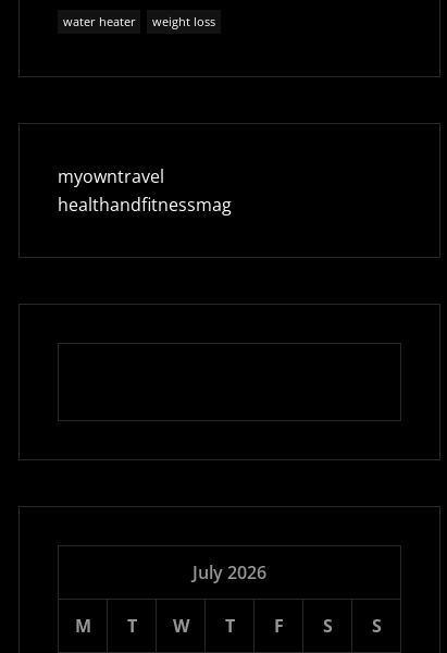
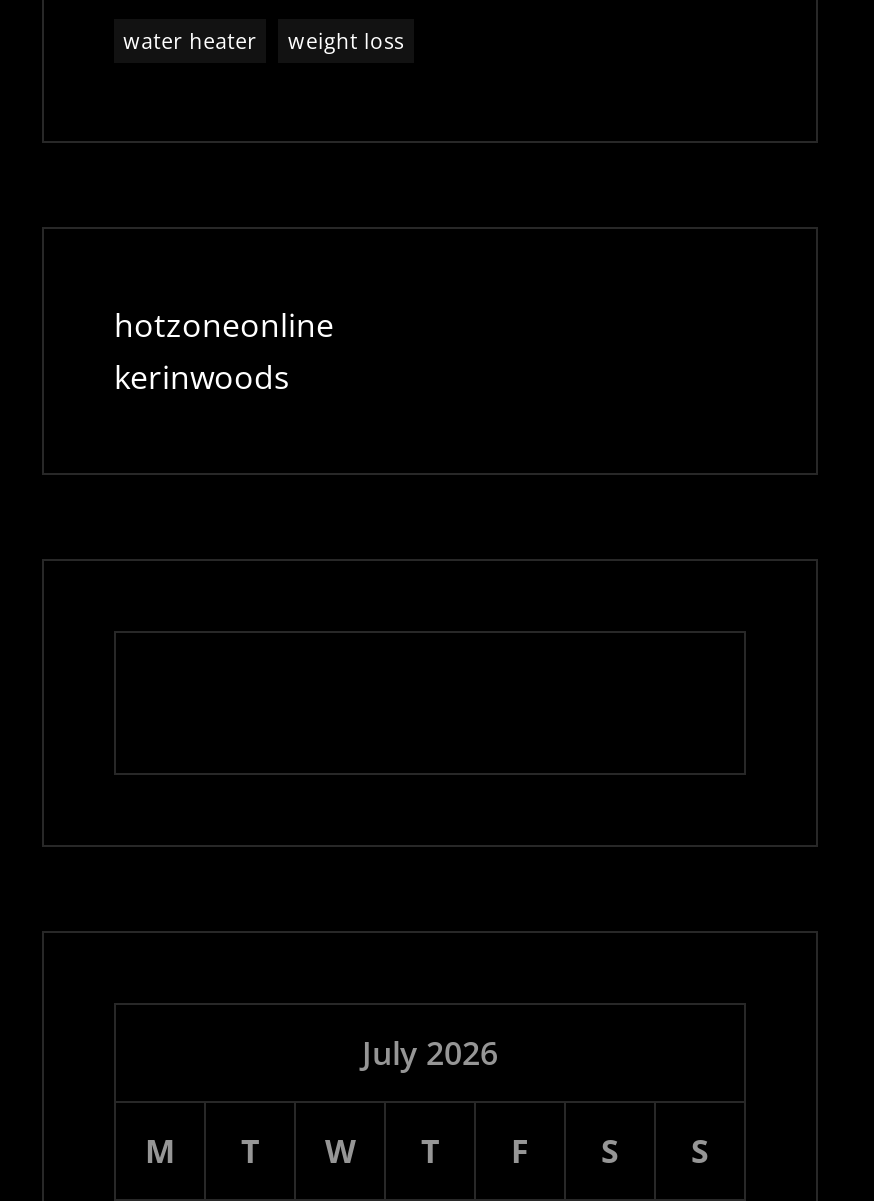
- myowntravel
- healthandfitnessmag
+ hotzoneonline
+ kerinwoods
